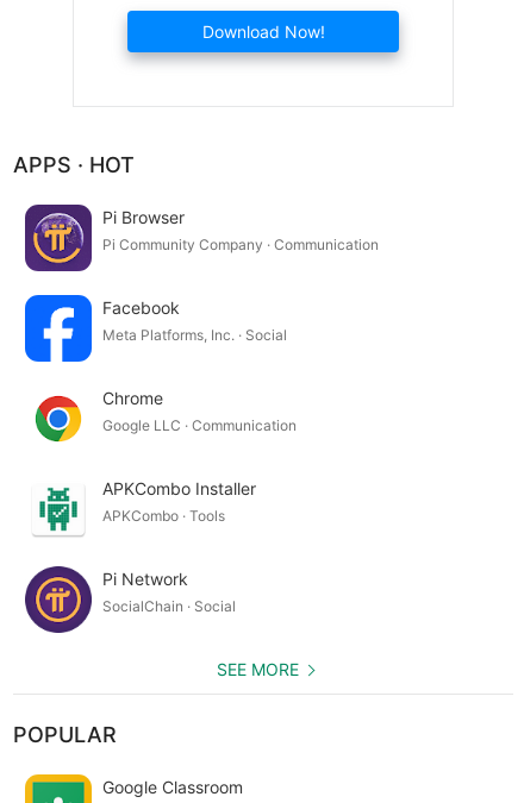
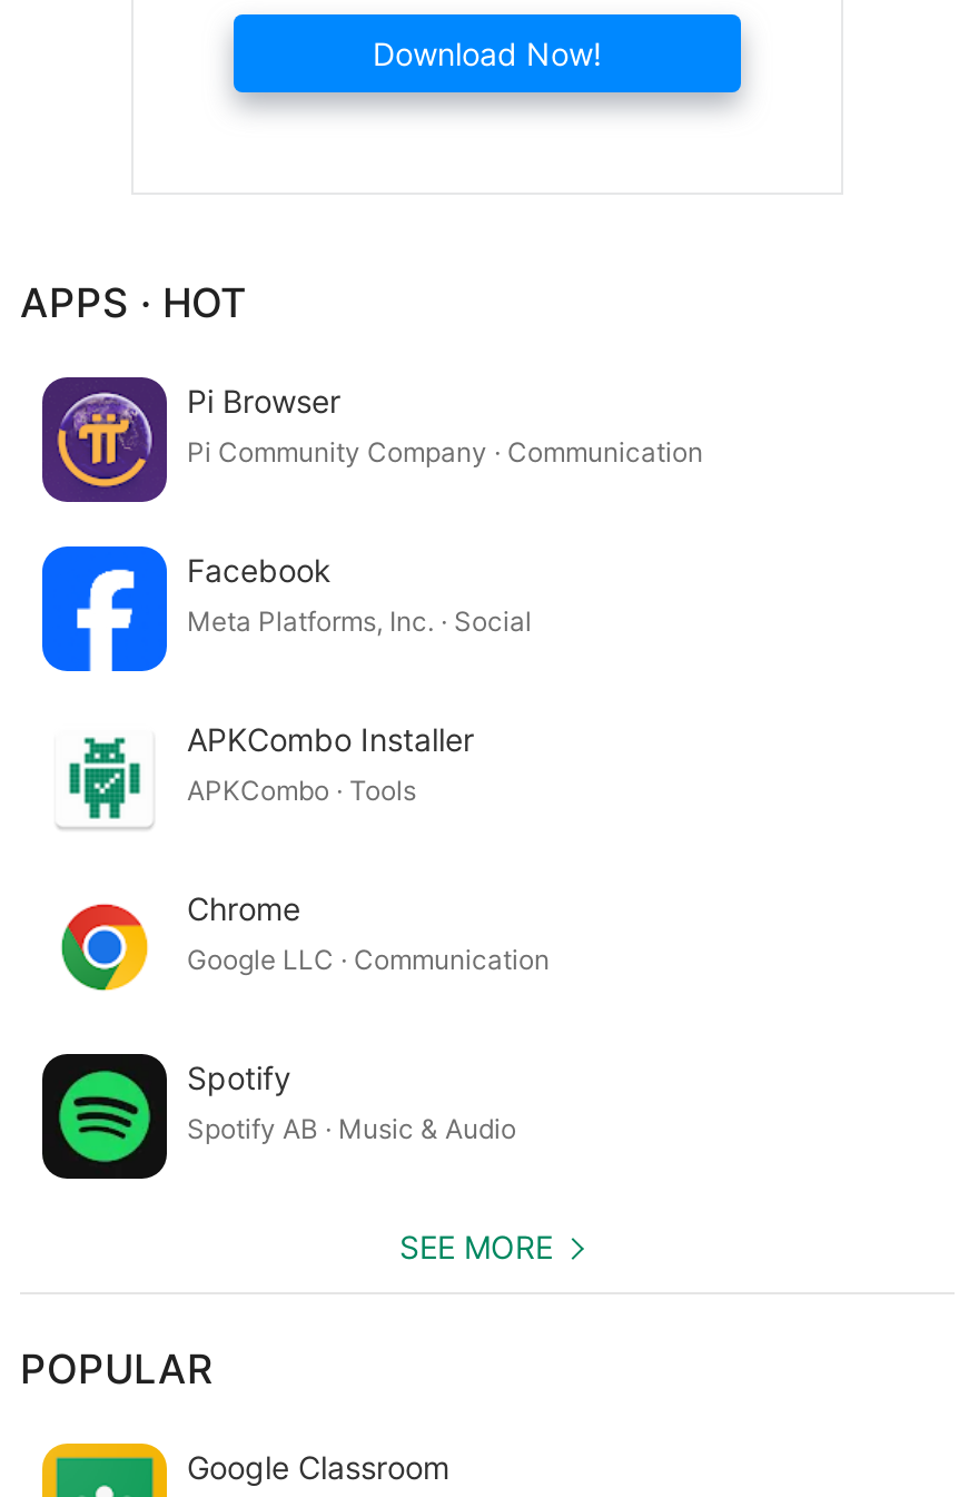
moved down: [image] | Chrome | Google LLC · Communication

moved up: [image] | APKCombo Installer | APKCombo · Tools

- [image]
- Pi Network
- SocialChain · Social
+ [image]
+ Spotify
+ Spotify AB · Music & Audio
